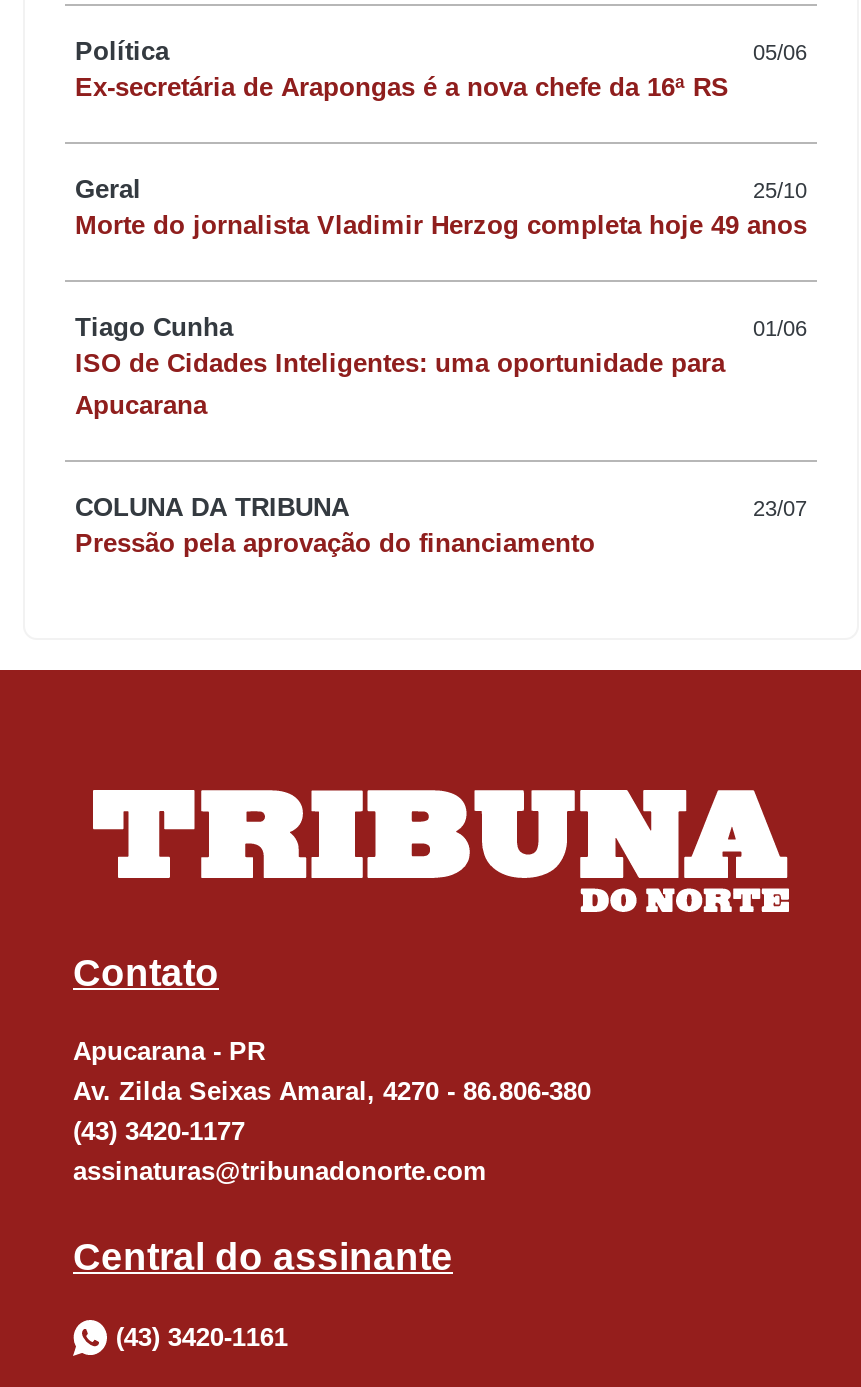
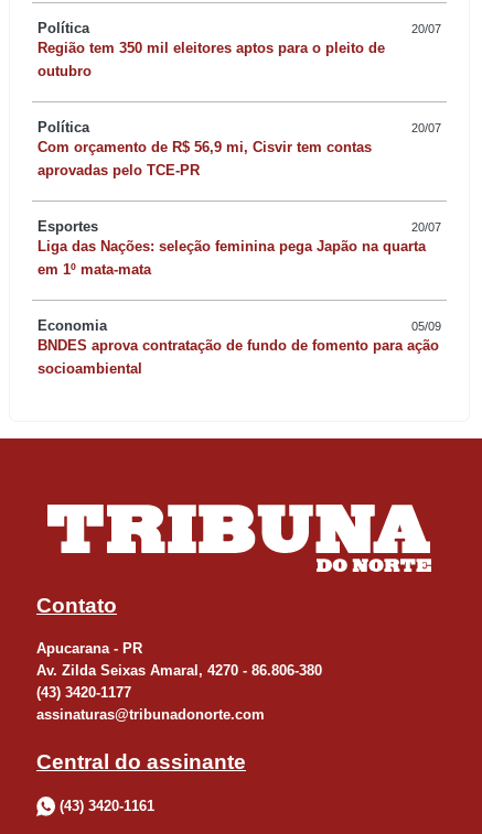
- 05/06
- Ex-secretária de Arapongas é a nova chefe da 16ª RS
+ 20/07
+ Região tem 350 mil eleitores aptos para o pleito de
+ outubro

- Geral
- 25/10
- Morte do jornalista Vladimir Herzog completa hoje 49 anos
+ Política
+ 20/07
+ Com orçamento de R$ 56,9 mi, Cisvir tem contas
+ aprovadas pelo TCE-PR

- Tiago Cunha
- 01/06
- ISO de Cidades Inteligentes: uma oportunidade para
- Apucarana
+ Esportes
+ 20/07
+ Liga das Nações: seleção feminina pega Japão na quarta
+ em 1º mata-mata

- COLUNA DA TRIBUNA
- 23/07
- Pressão pela aprovação do financiamento
+ Economia
+ 05/09
+ BNDES aprova contratação de fundo de fomento para ação
+ socioambiental
